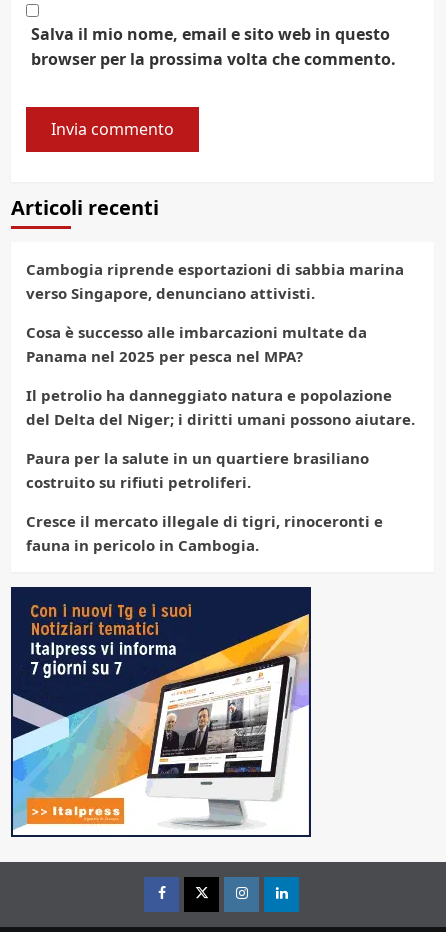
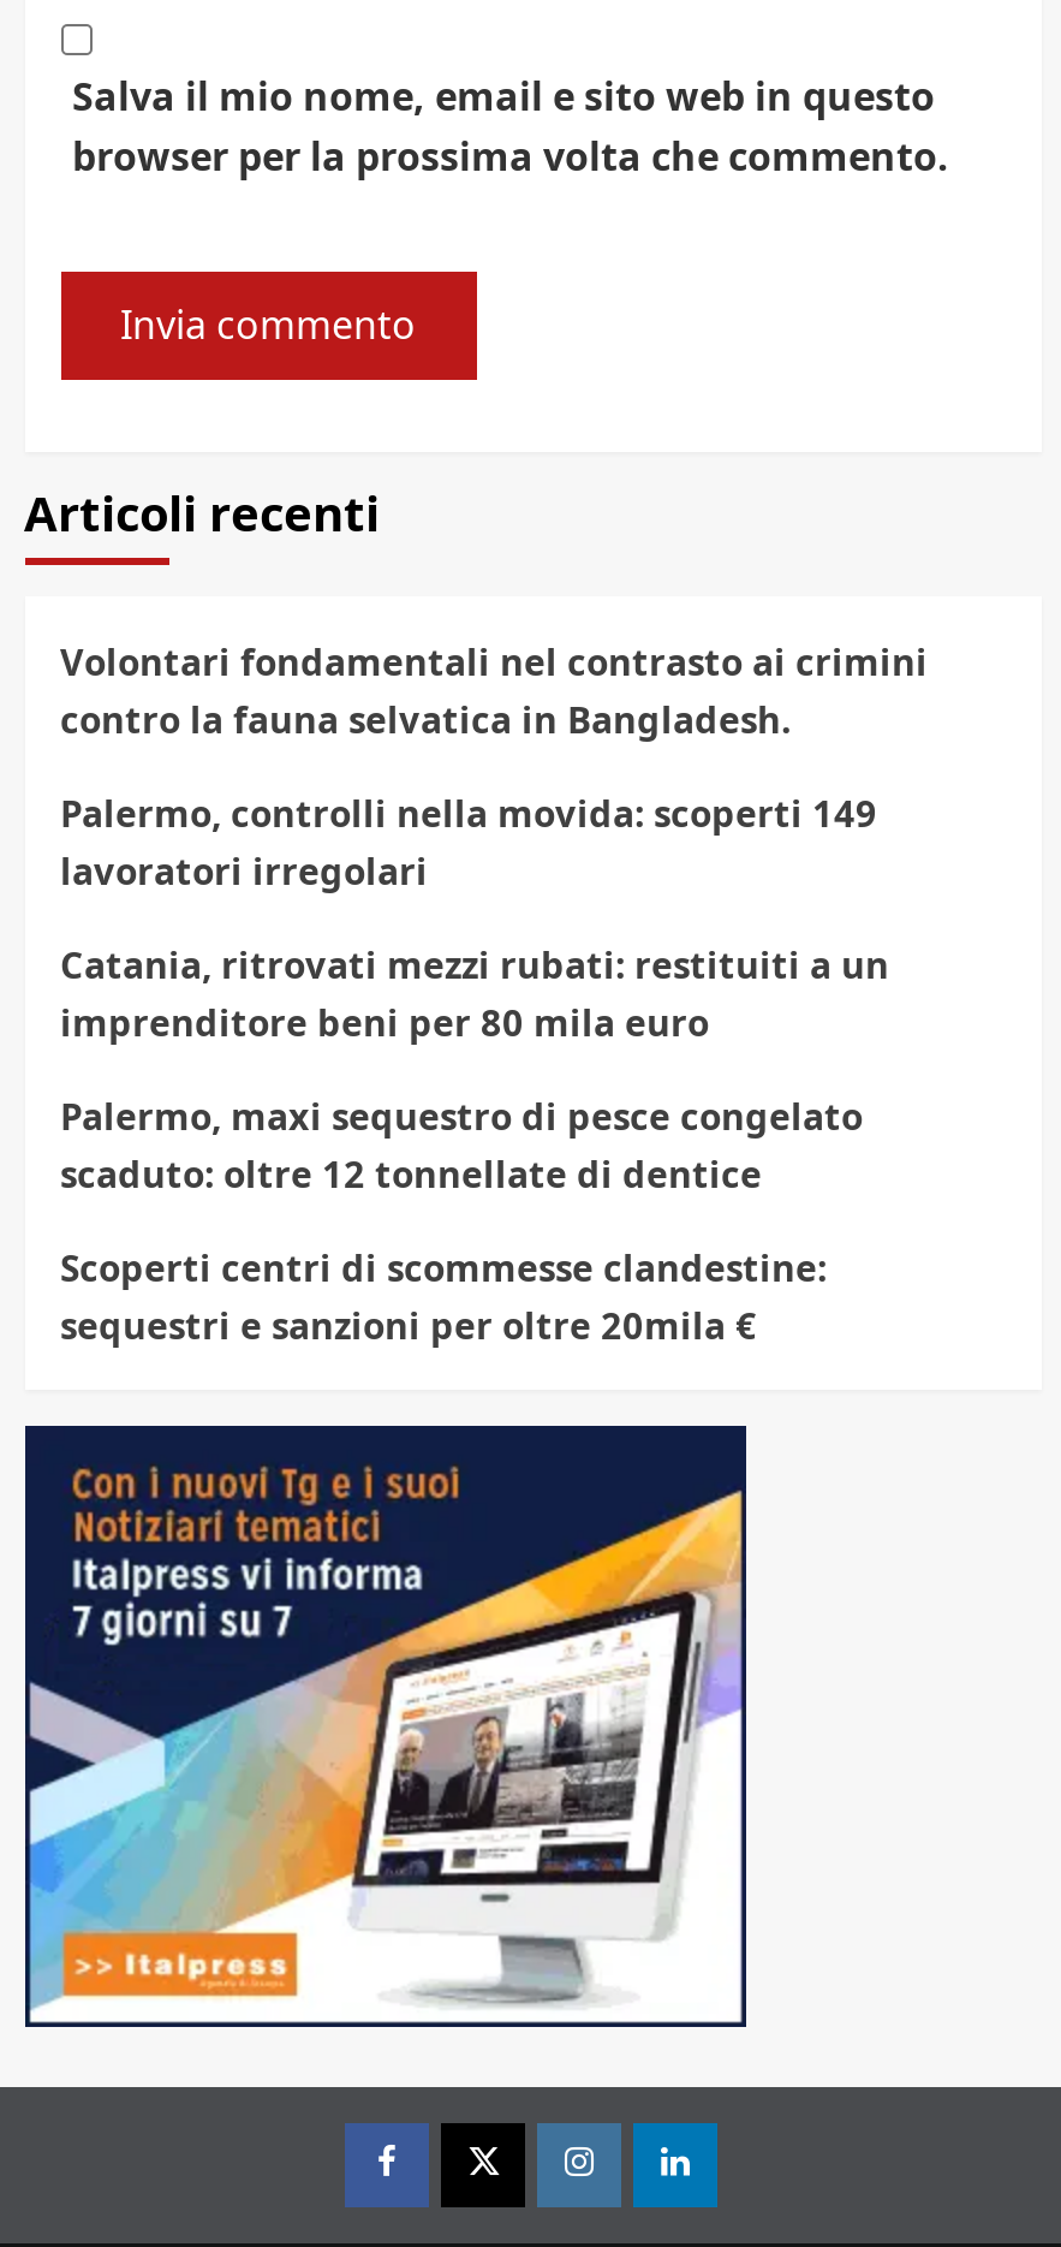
- Cambogia riprende esportazioni di sabbia marina
- verso Singapore, denunciano attivisti.
+ Volontari fondamentali nel contrasto ai crimini
+ contro la fauna selvatica in Bangladesh.

- Cosa è successo alle imbarcazioni multate da
- Panama nel 2025 per pesca nel MPA?
+ Palermo, controlli nella movida: scoperti 149
+ lavoratori irregolari

- Il petrolio ha danneggiato natura e popolazione
- del Delta del Niger; i diritti umani possono aiutare.
+ Catania, ritrovati mezzi rubati: restituiti a un
+ imprenditore beni per 80 mila euro

- Paura per la salute in un quartiere brasiliano
- costruito su rifiuti petroliferi.
+ Palermo, maxi sequestro di pesce congelato
+ scaduto: oltre 12 tonnellate di dentice

- Cresce il mercato illegale di tigri, rinoceronti e
- fauna in pericolo in Cambogia.
+ Scoperti centri di scommesse clandestine:
+ sequestri e sanzioni per oltre 20mila €
